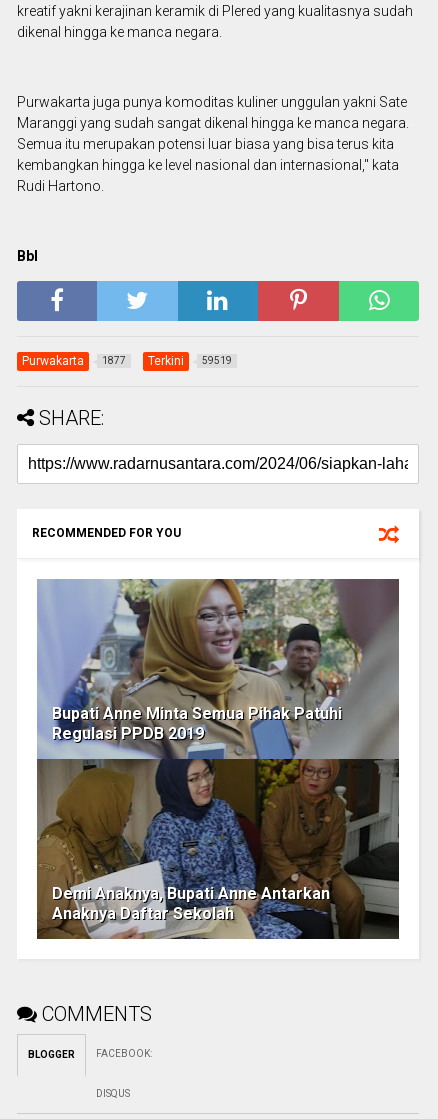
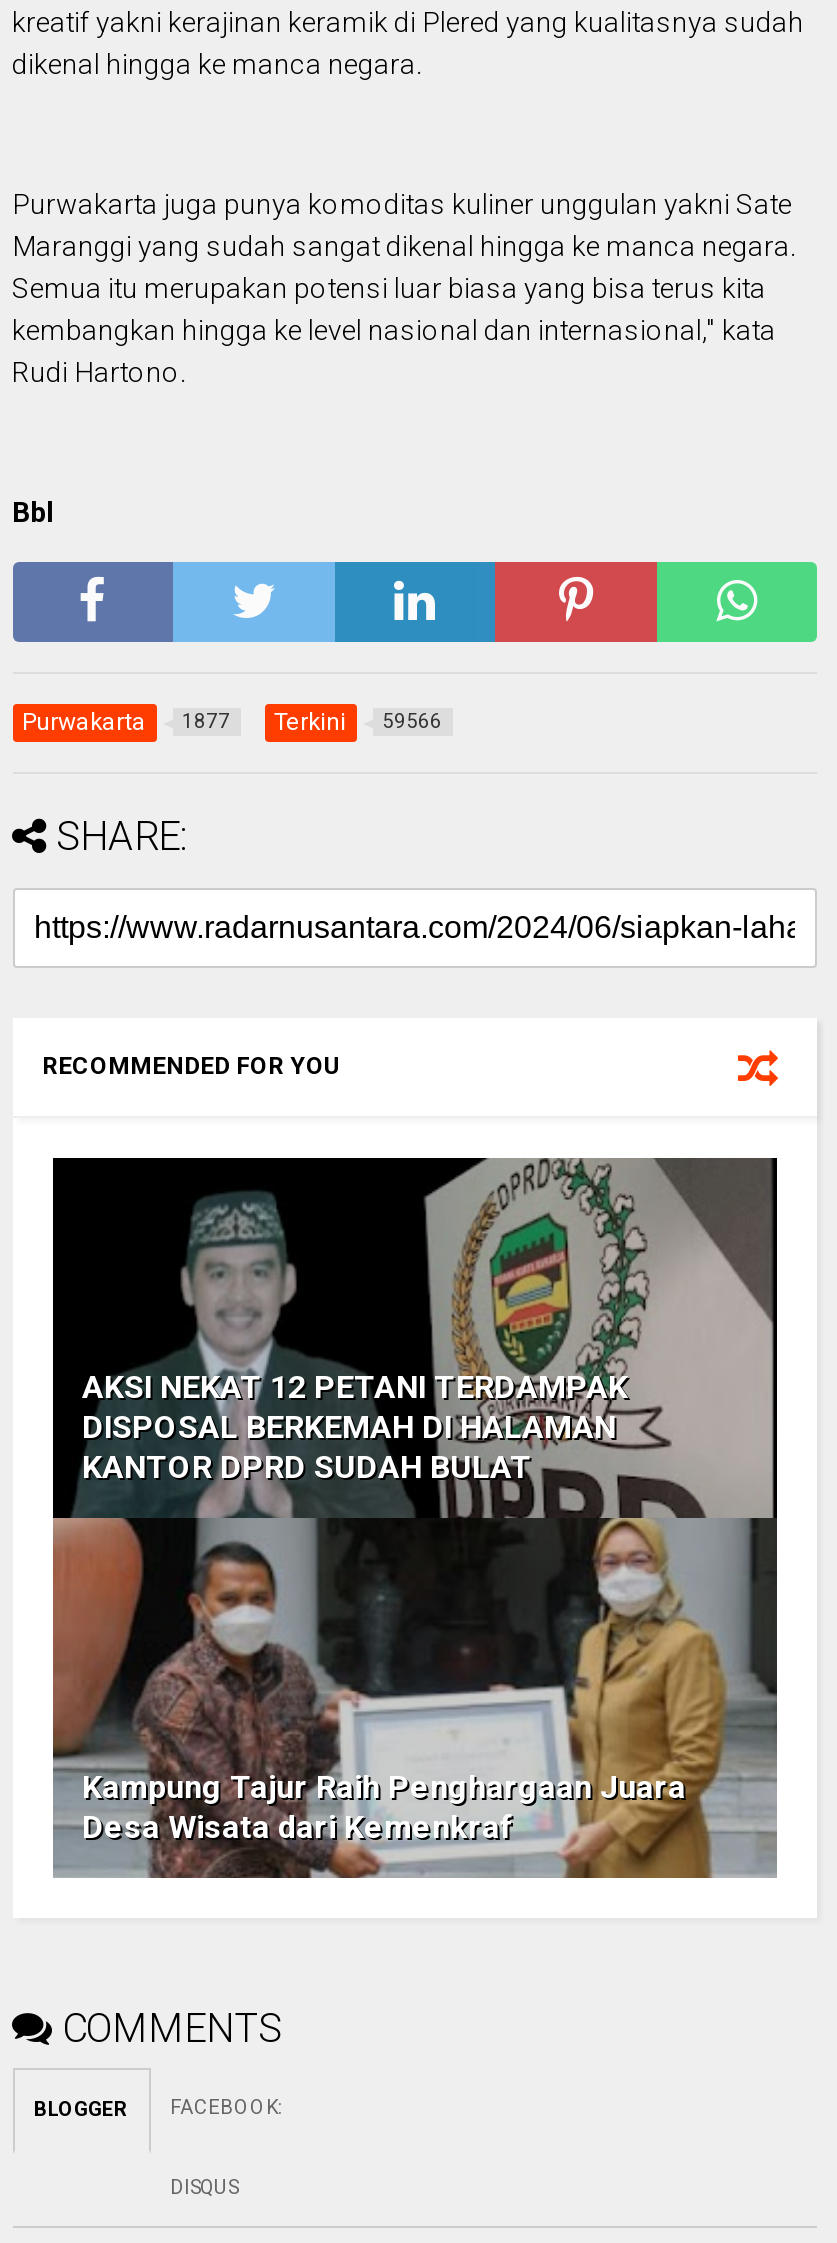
- Purwakarta 1877 Terkini 59519
+ Purwakarta 1877 Terkini 59566

- [image]
- Bupati Anne Minta Semua Pihak Patuhi
- Regulasi PPDB 2019
+ [image]
+ AKSI NEKAT 12 PETANI TERDAMPAK
+ DISPOSAL BERKEMAH DI HALAMAN
+ KANTOR DPRD SUDAH BULAT

- Demi Anaknya, Bupati Anne Antarkan
- Anaknya Daftar Sekolah
+ Kampung Tajur Raih Penghargaan Juara
+ Desa Wisata dari Kemenkraf
